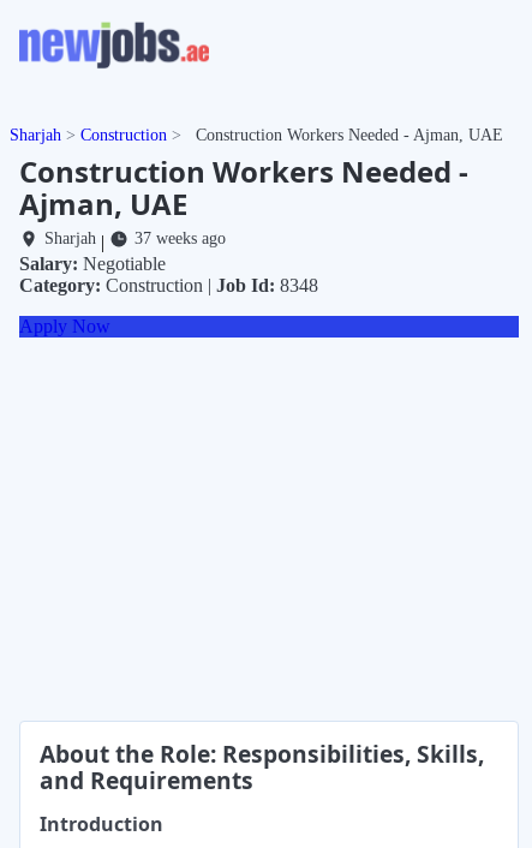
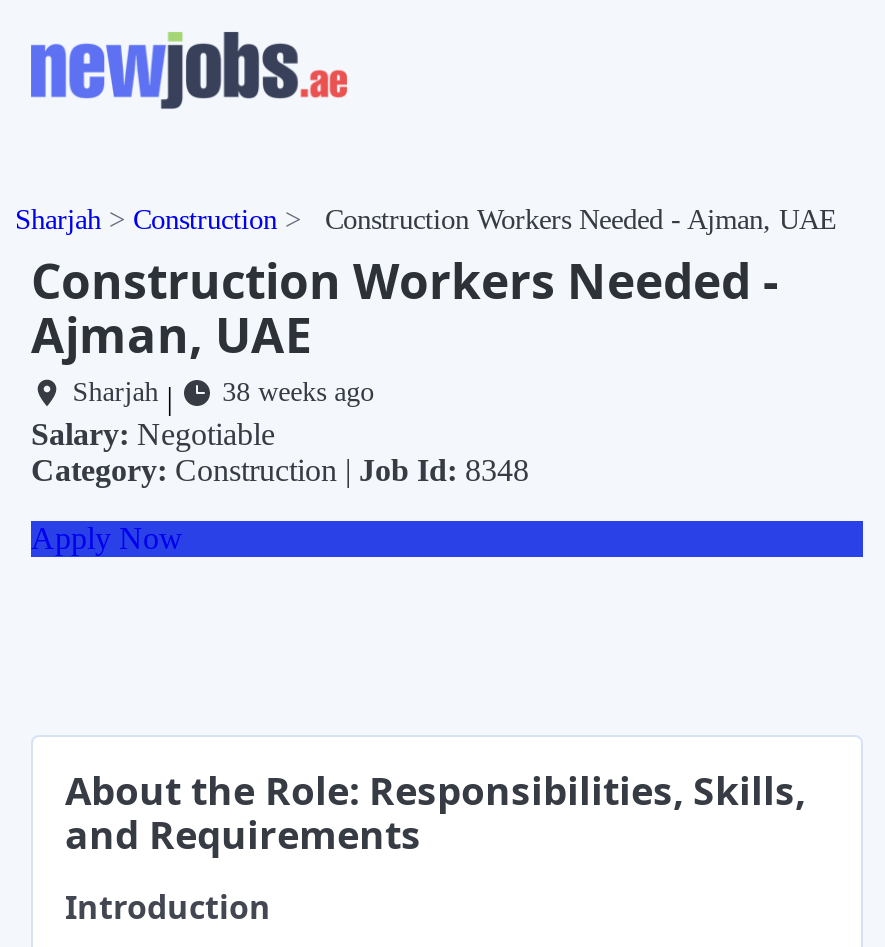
- 37 weeks ago
+ 38 weeks ago
